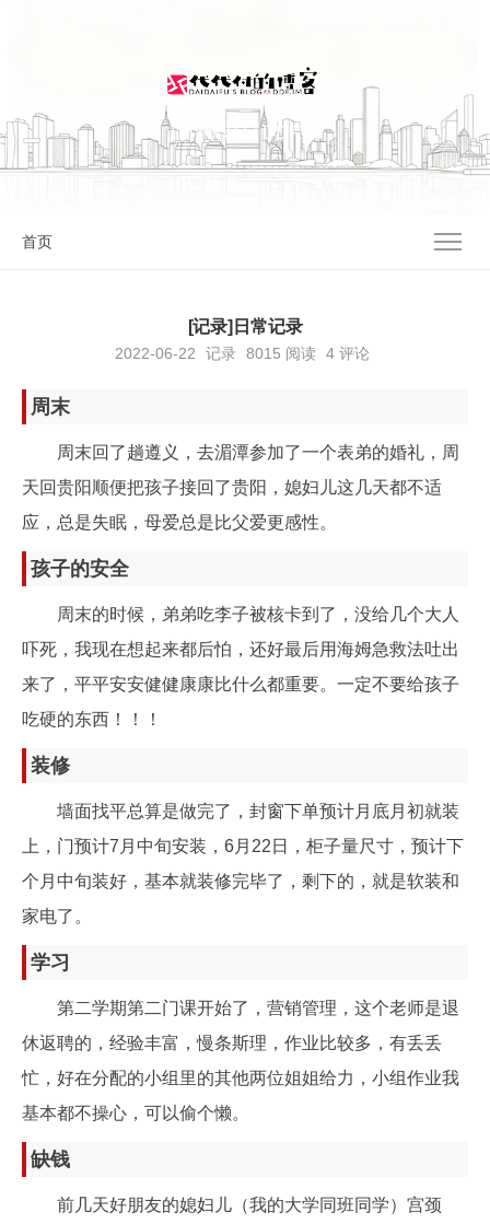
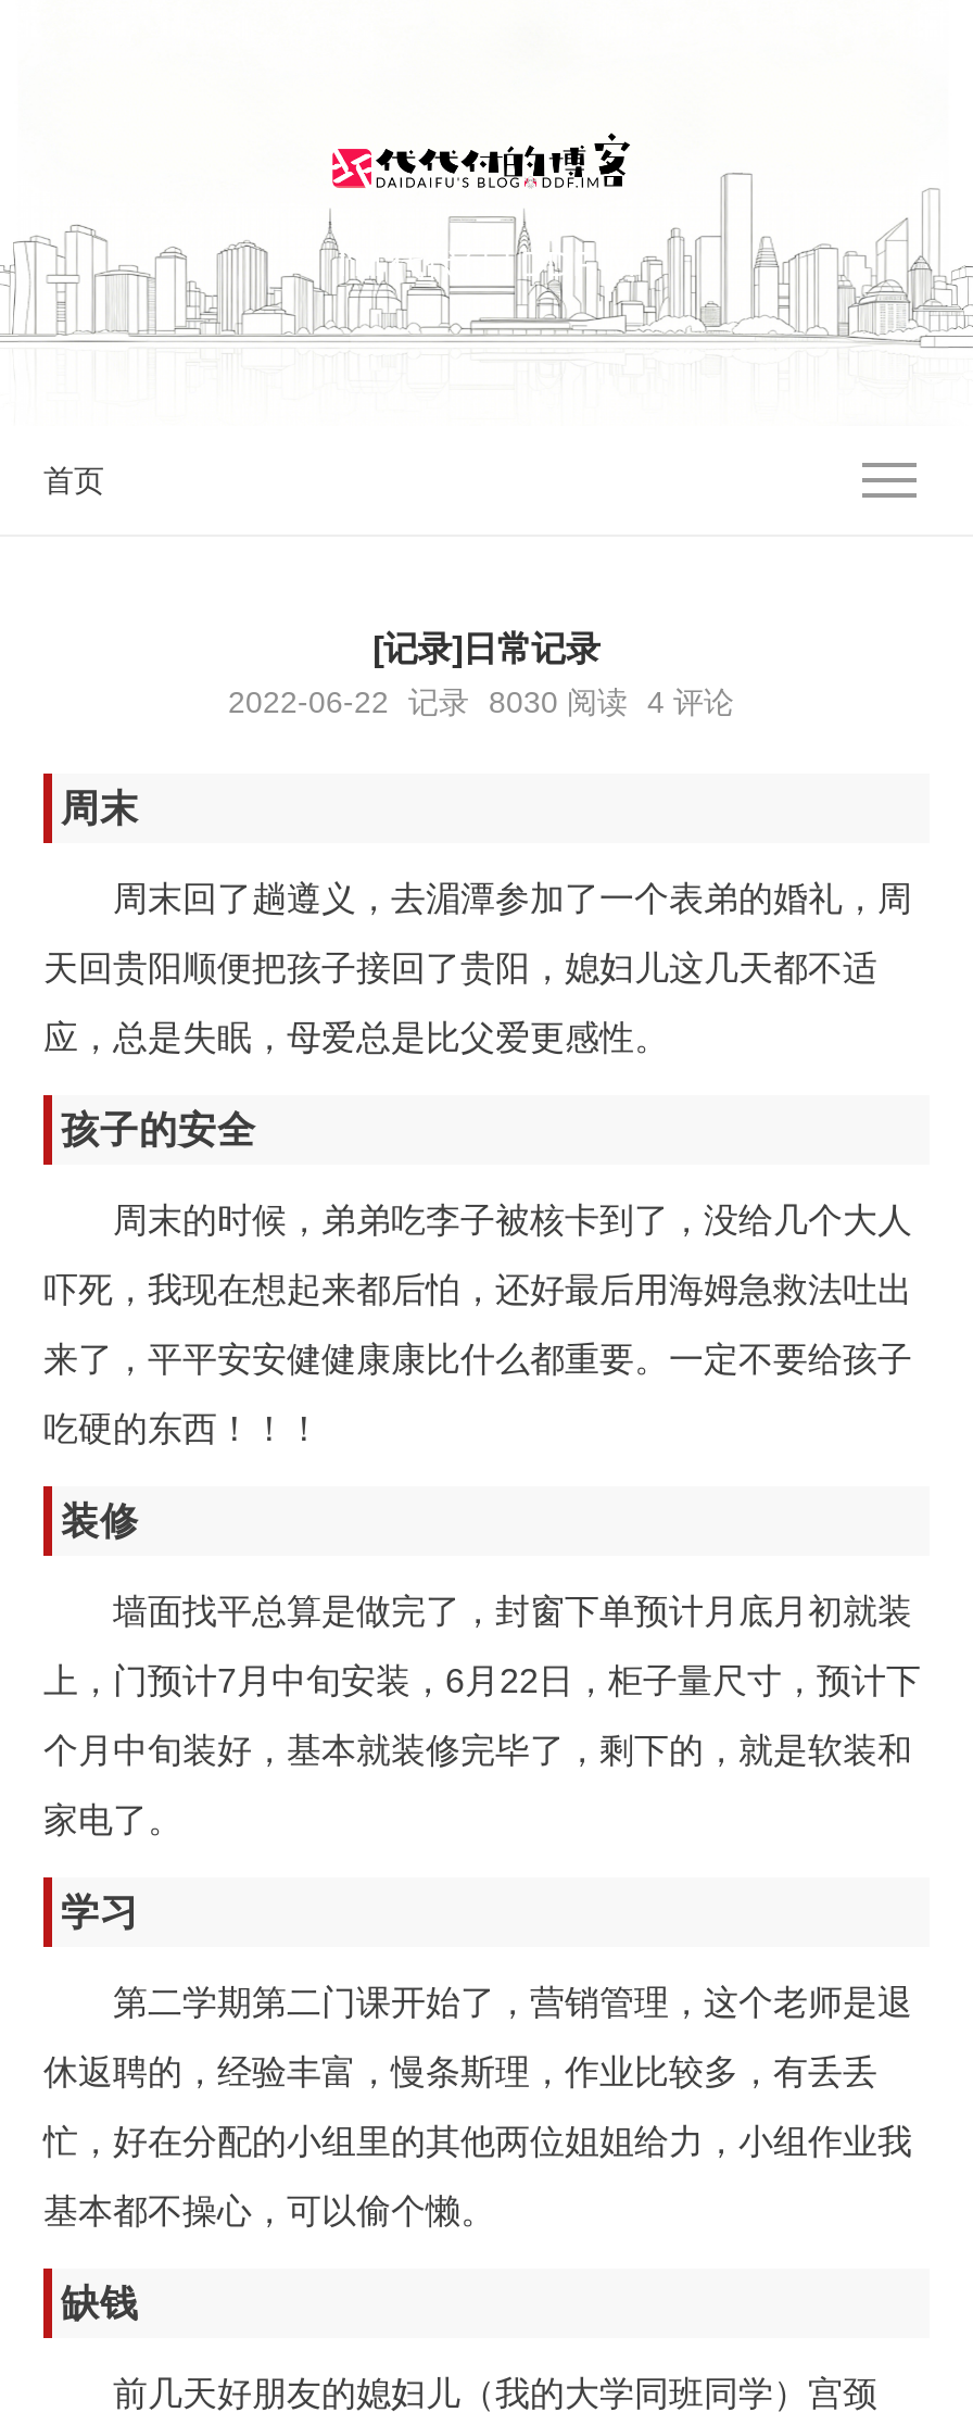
- 2022-06-22 记录 8015阅读 4 评论
+ 2022-06-22 记录 8030阅读 4 评论
